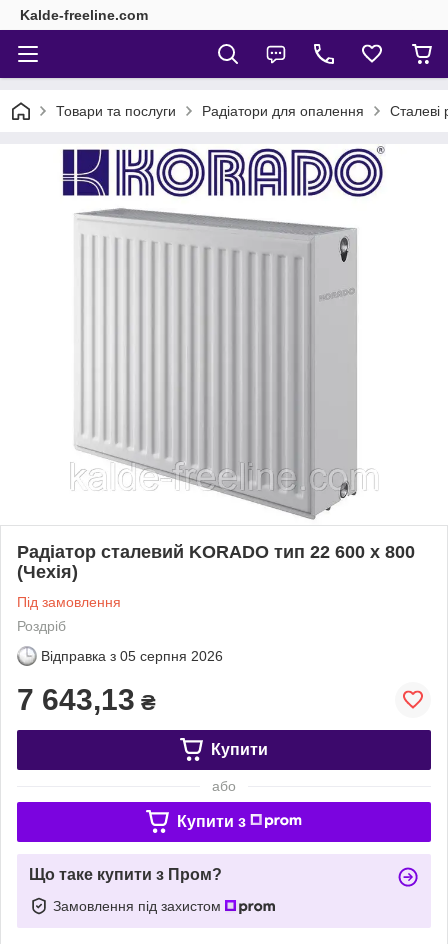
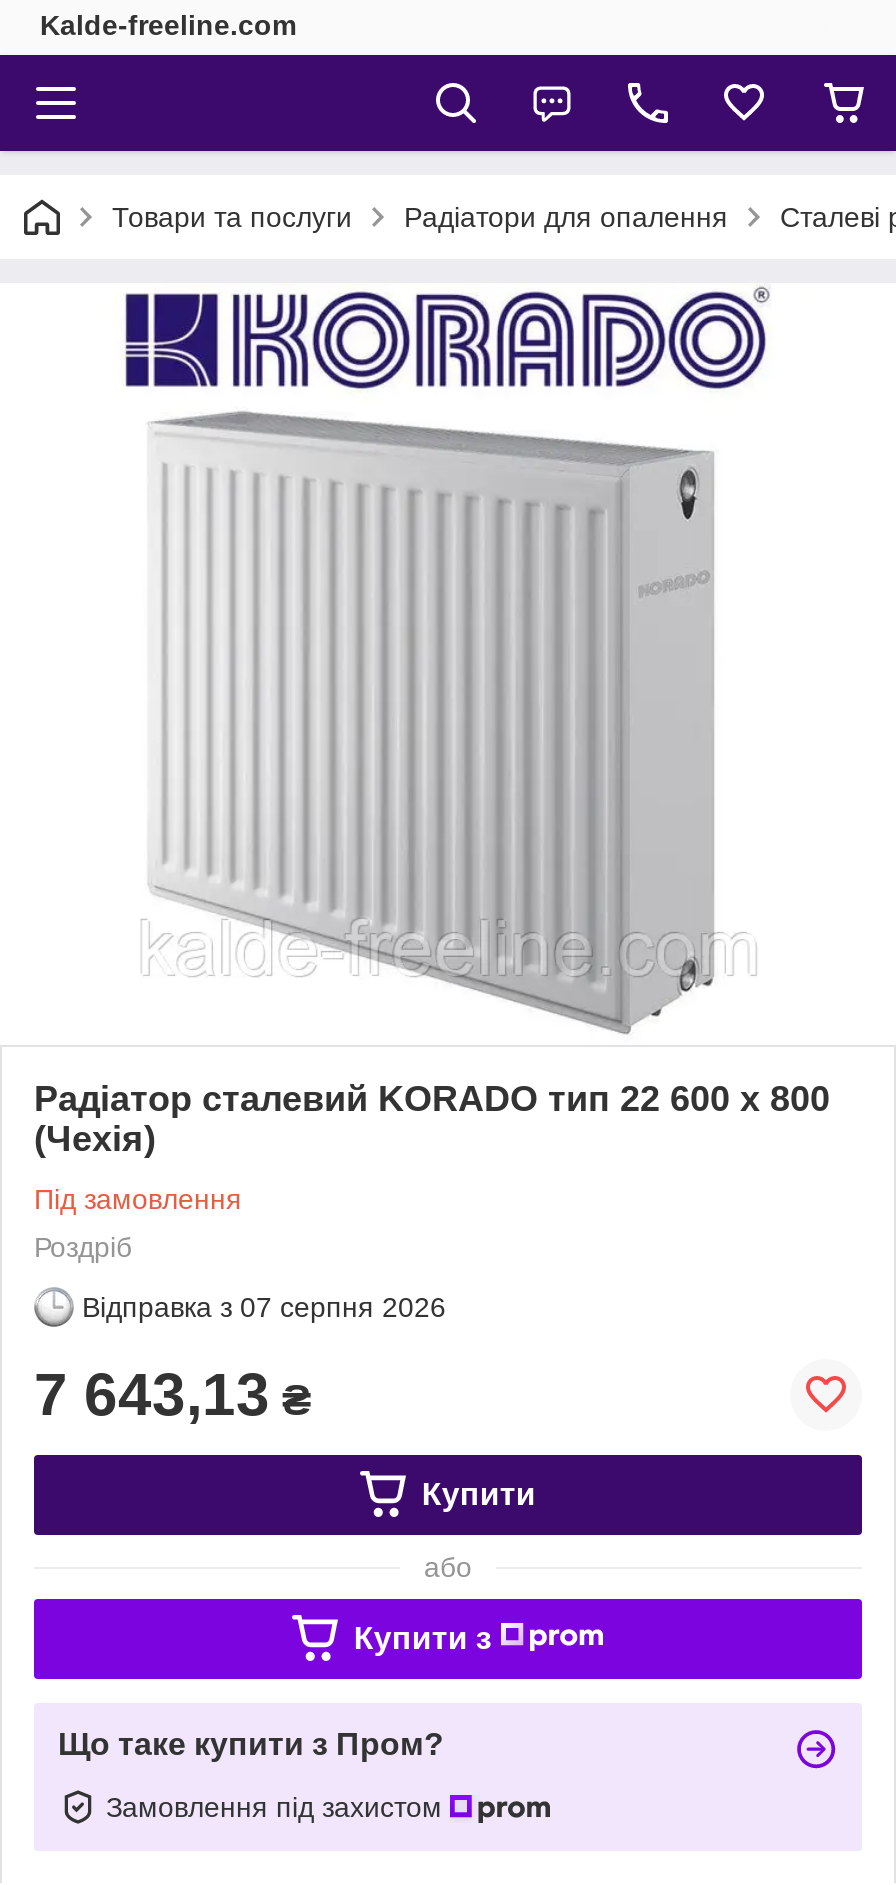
- Відправка з 05 серпня 2026
+ Відправка з 07 серпня 2026
